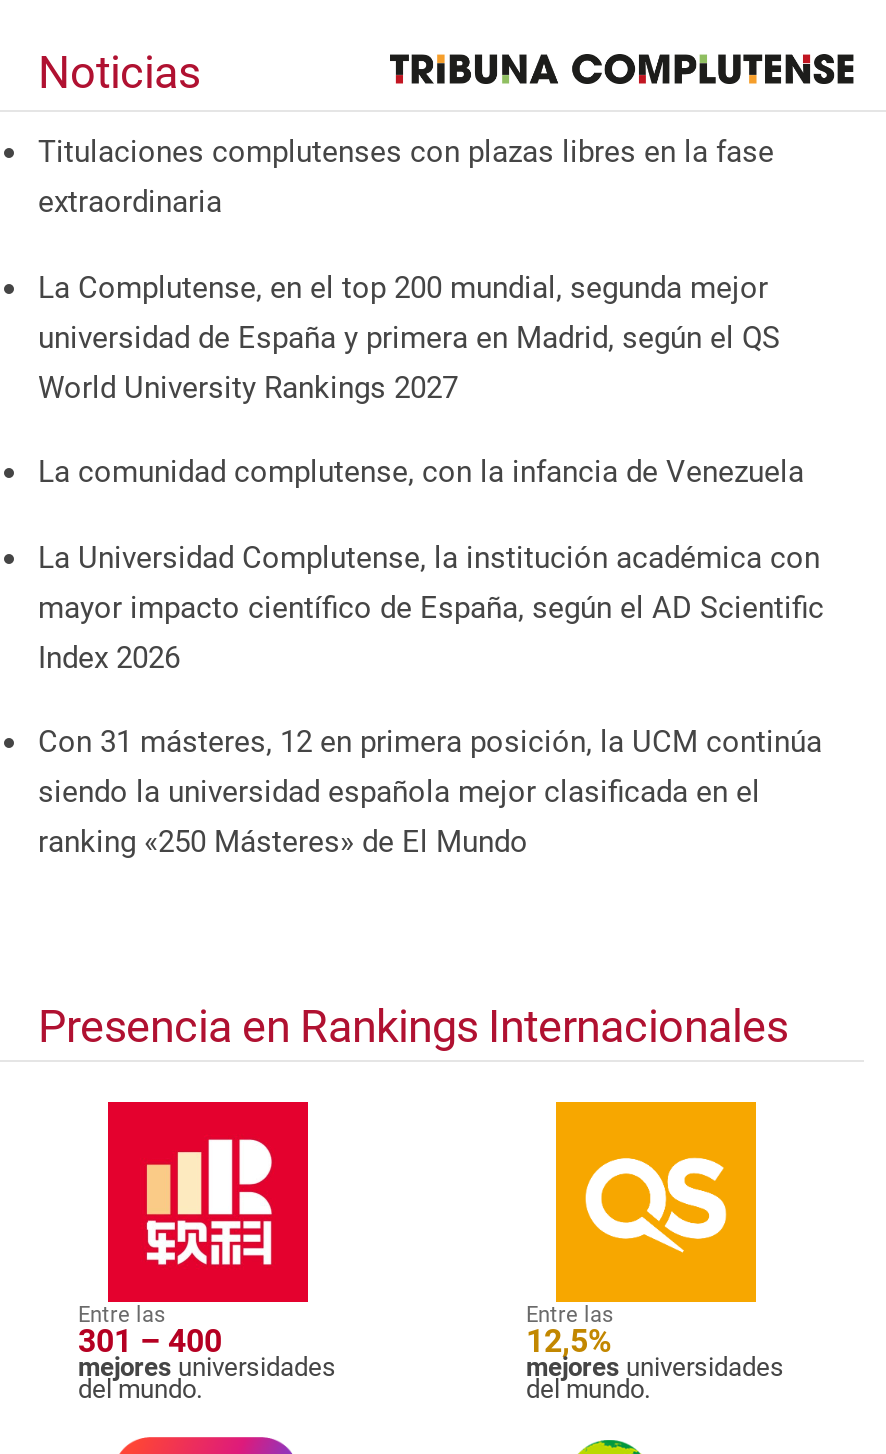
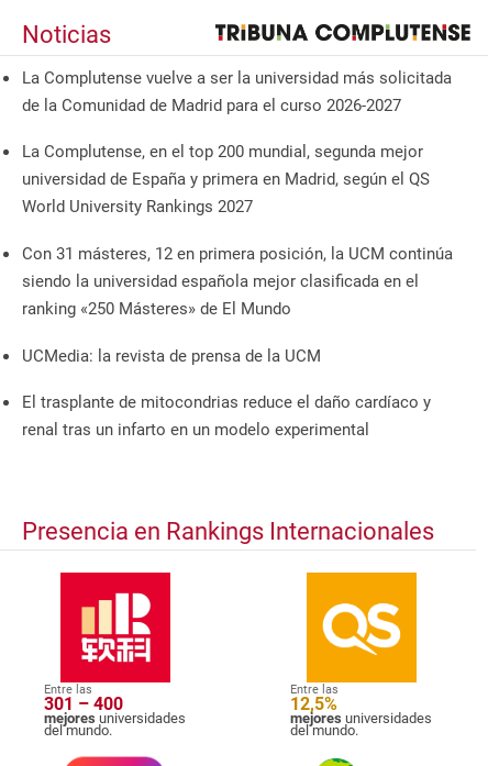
- Titulaciones complutenses con plazas libres en la fase
- extraordinaria
+ La Complutense vuelve a ser la universidad más solicitada
+ de la Comunidad de Madrid para el curso 2026-2027

- La comunidad complutense, con la infancia de Venezuela
- La Universidad Complutense, la institución académica con
- mayor impacto científico de España, según el AD Scientific
- Index 2026

moved up: Con 31 másteres, 12 en primera posición, la UCM continúa | siendo la universidad española mejor clasificada en el | ranking «250 Másteres» de El Mundo

+ UCMedia: la revista de prensa de la UCM
+ El trasplante de mitocondrias reduce el daño cardíaco y
+ renal tras un infarto en un modelo experimental
